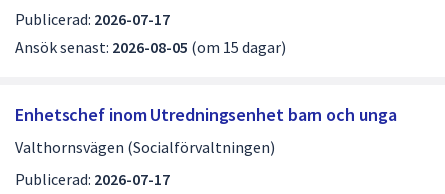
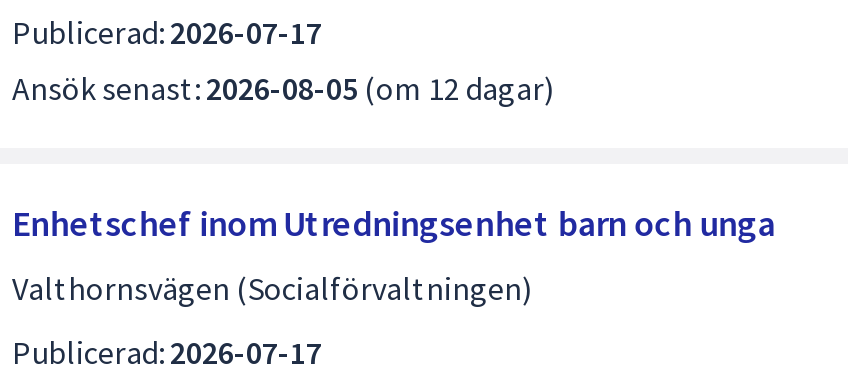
- Ansök senast: 2026-08-05 (om 15 dagar)
+ Ansök senast: 2026-08-05 (om 12 dagar)
